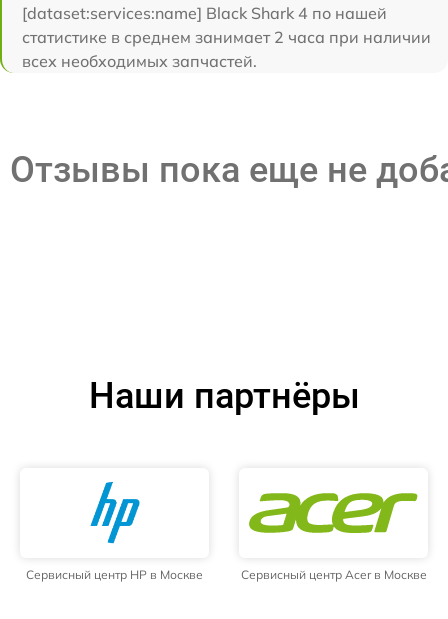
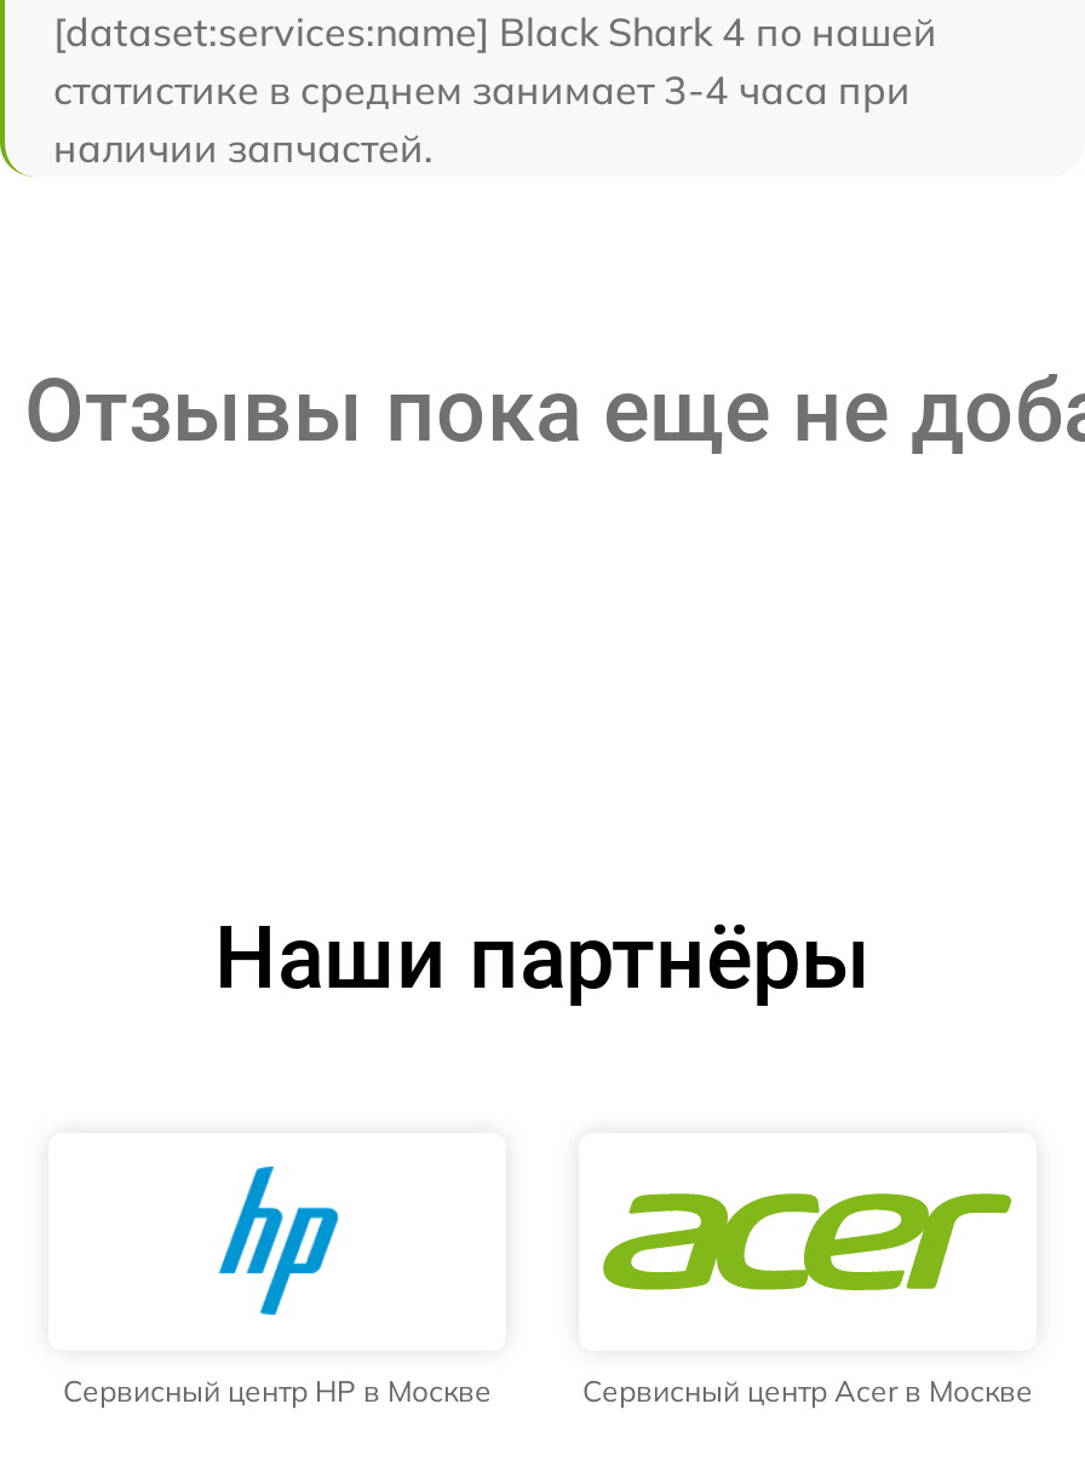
- статистике в среднем занимает 2 часа при наличии
- всех необходимых запчастей.
+ статистике в среднем занимает 3-4 часа при
+ наличии запчастей.
